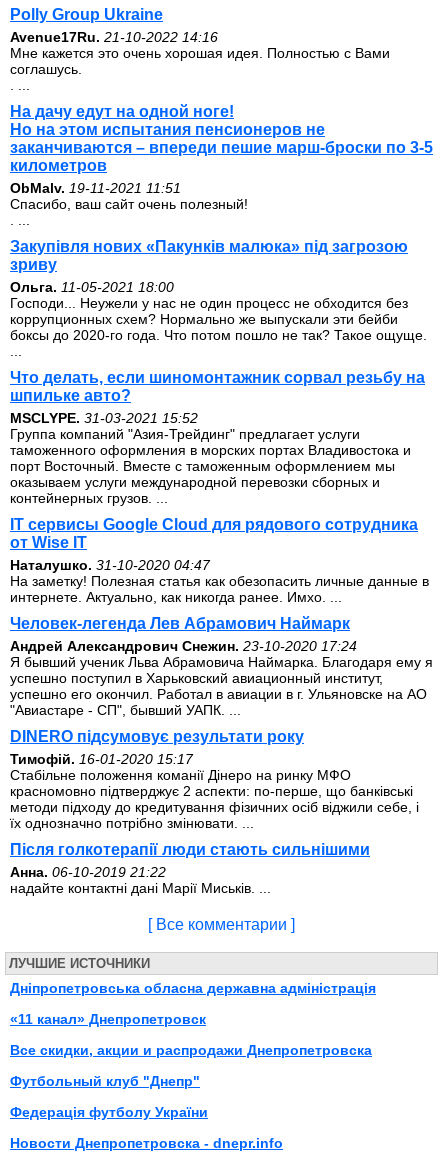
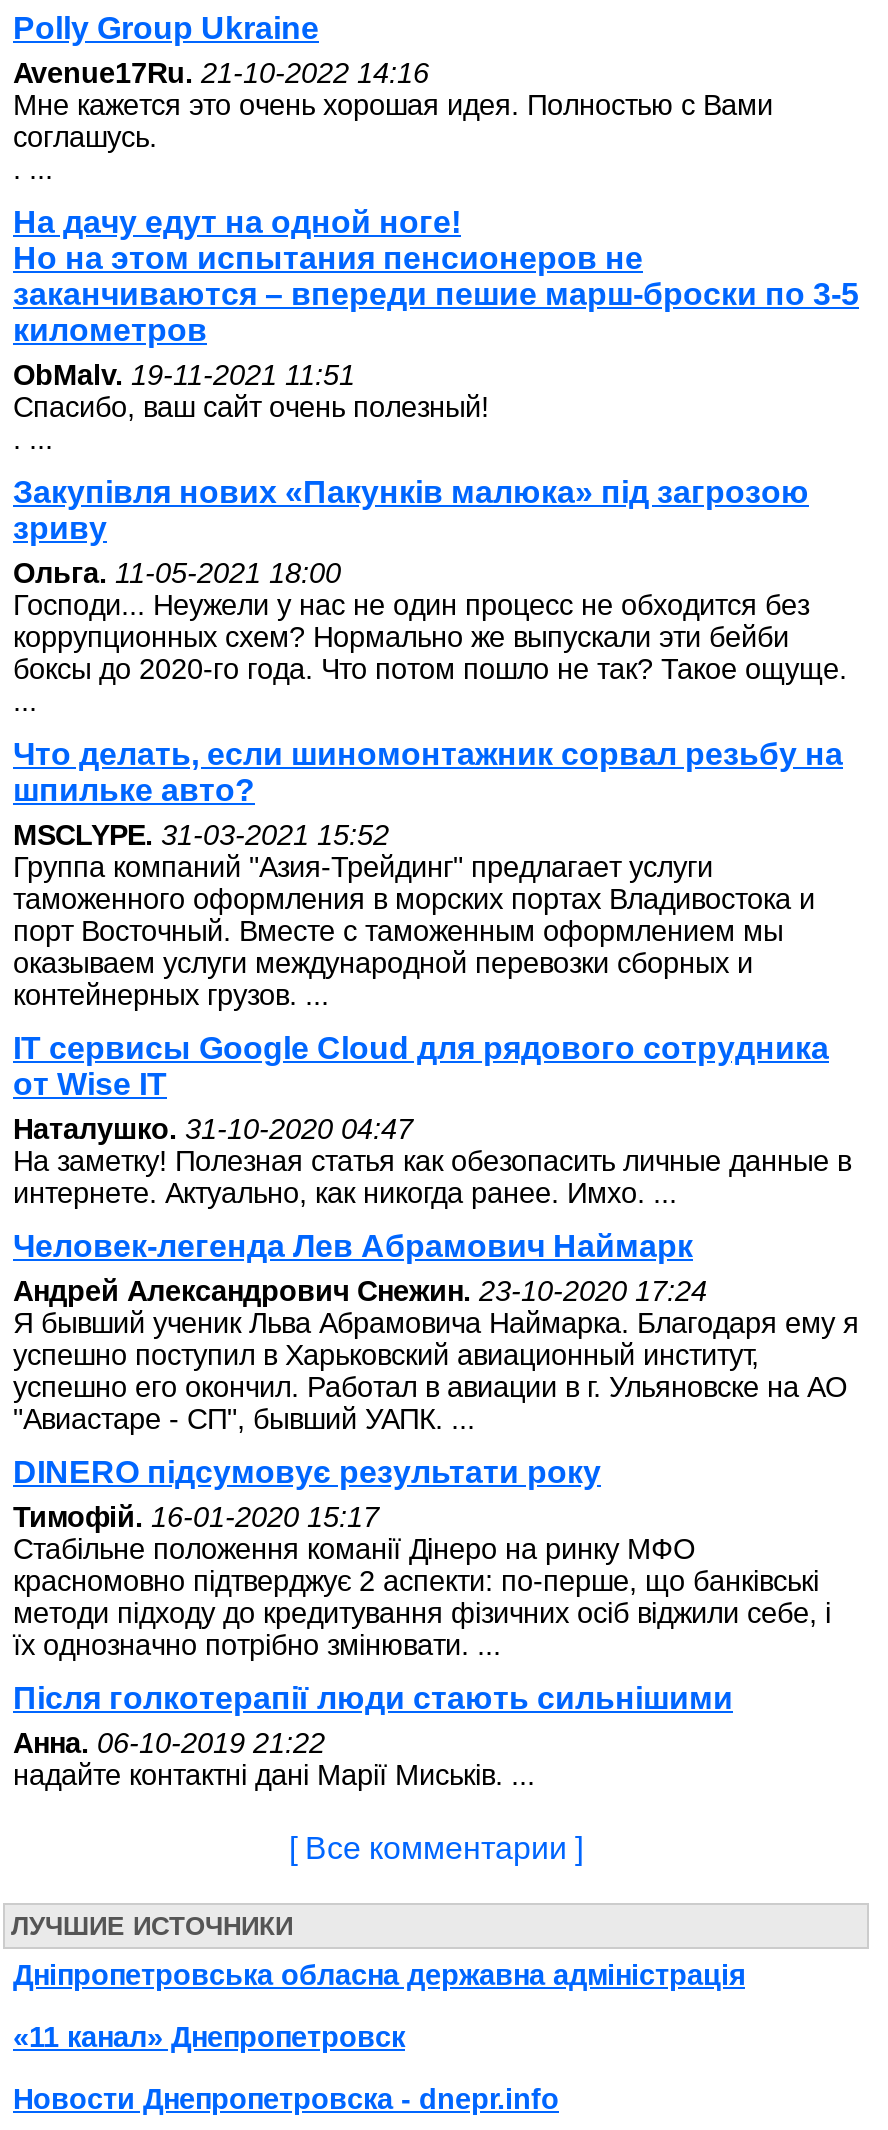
- Все скидки, акции и распродажи Днепропетровска
- Футбольный клуб "Днепр"
- Федерація футболу України
